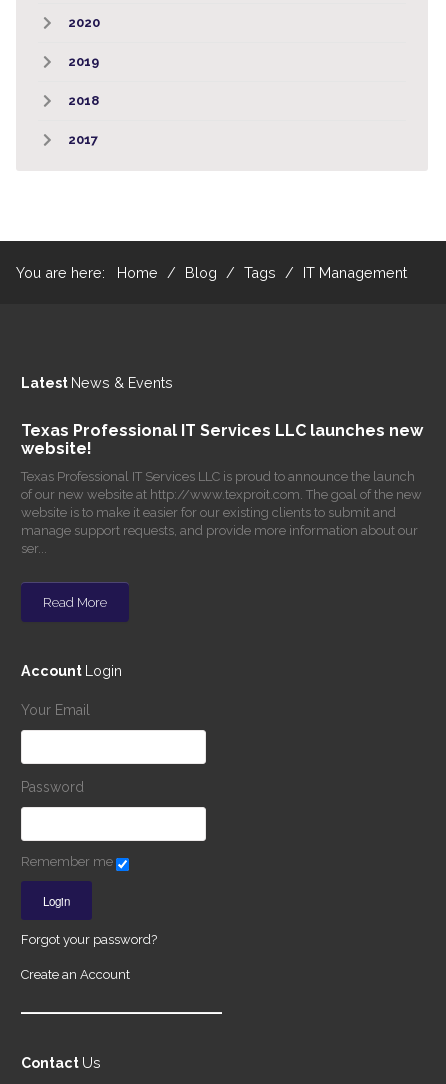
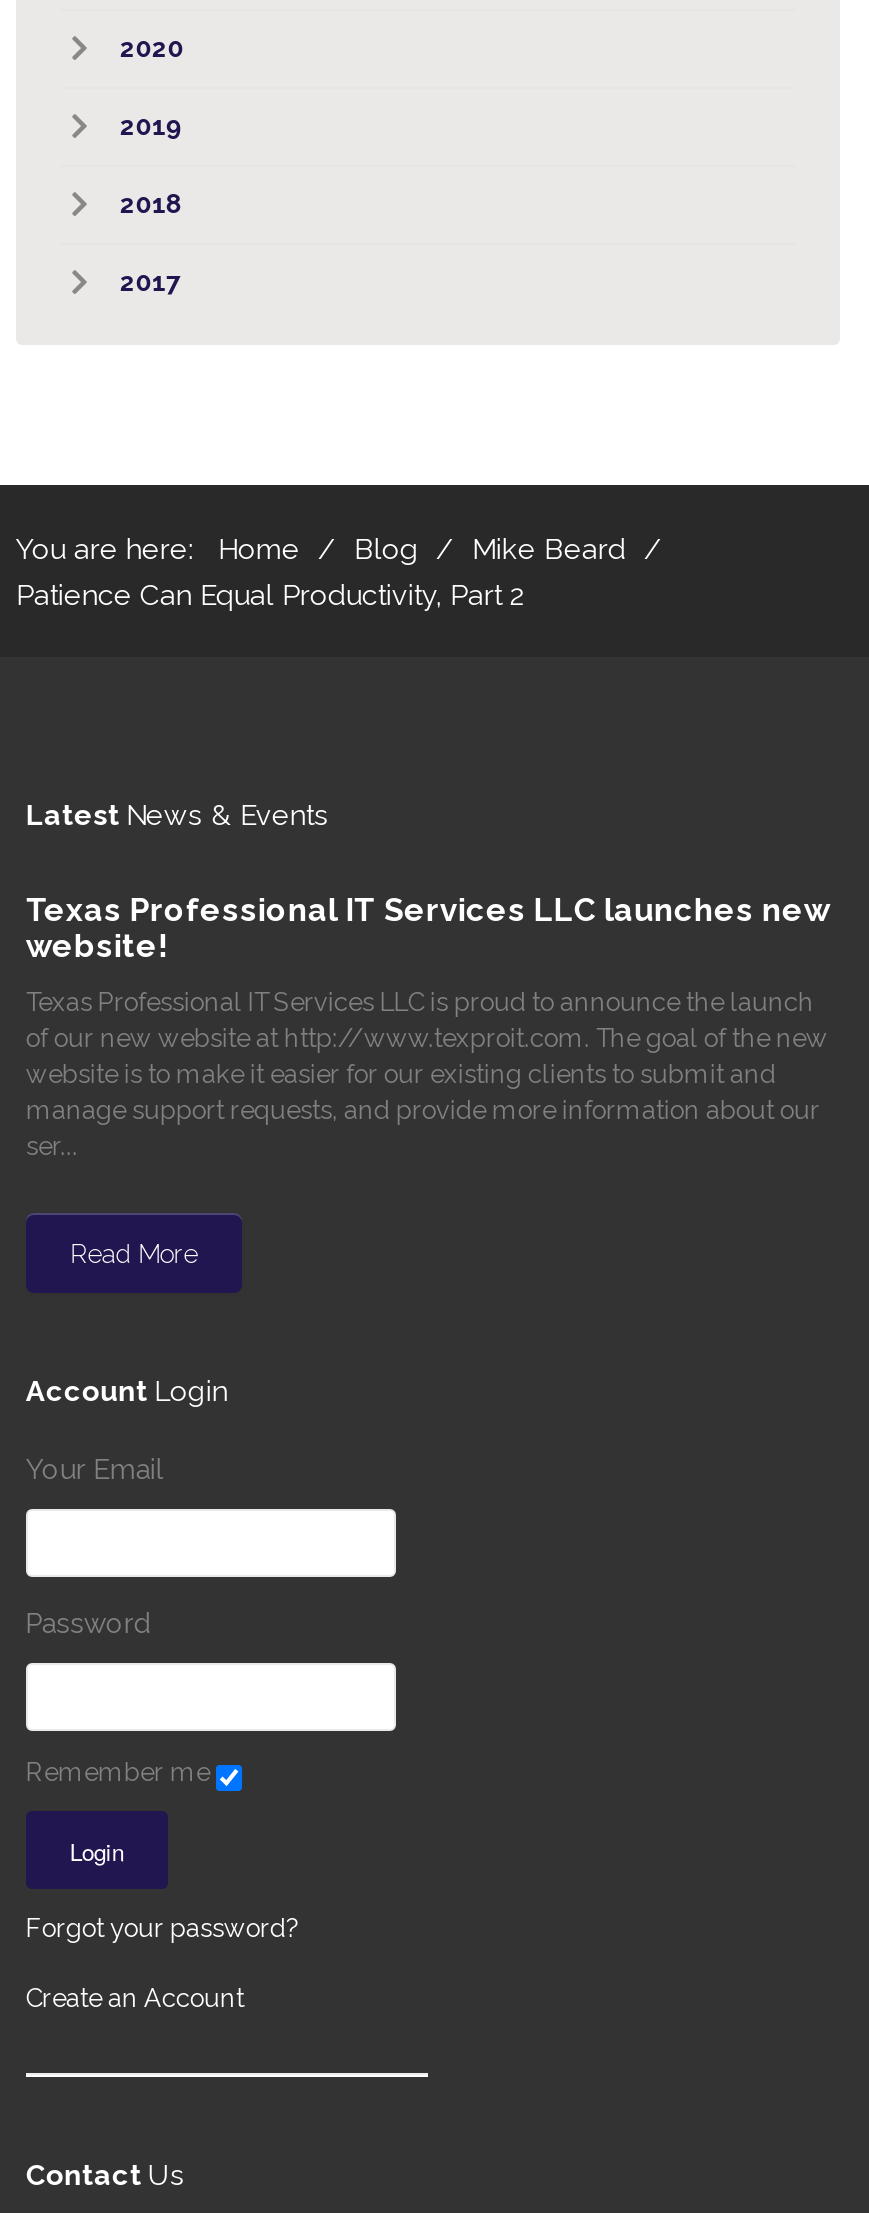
- You are here: Home / Blog / Tags / IT Management
+ You are here: Home / Blog / Mike Beard /
+ Patience Can Equal Productivity, Part 2
